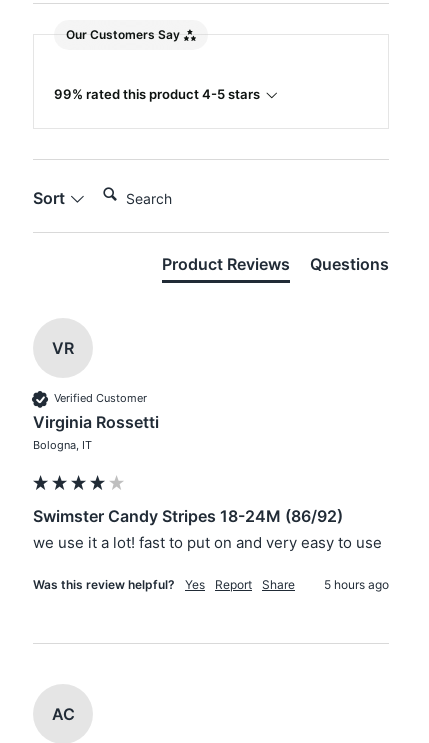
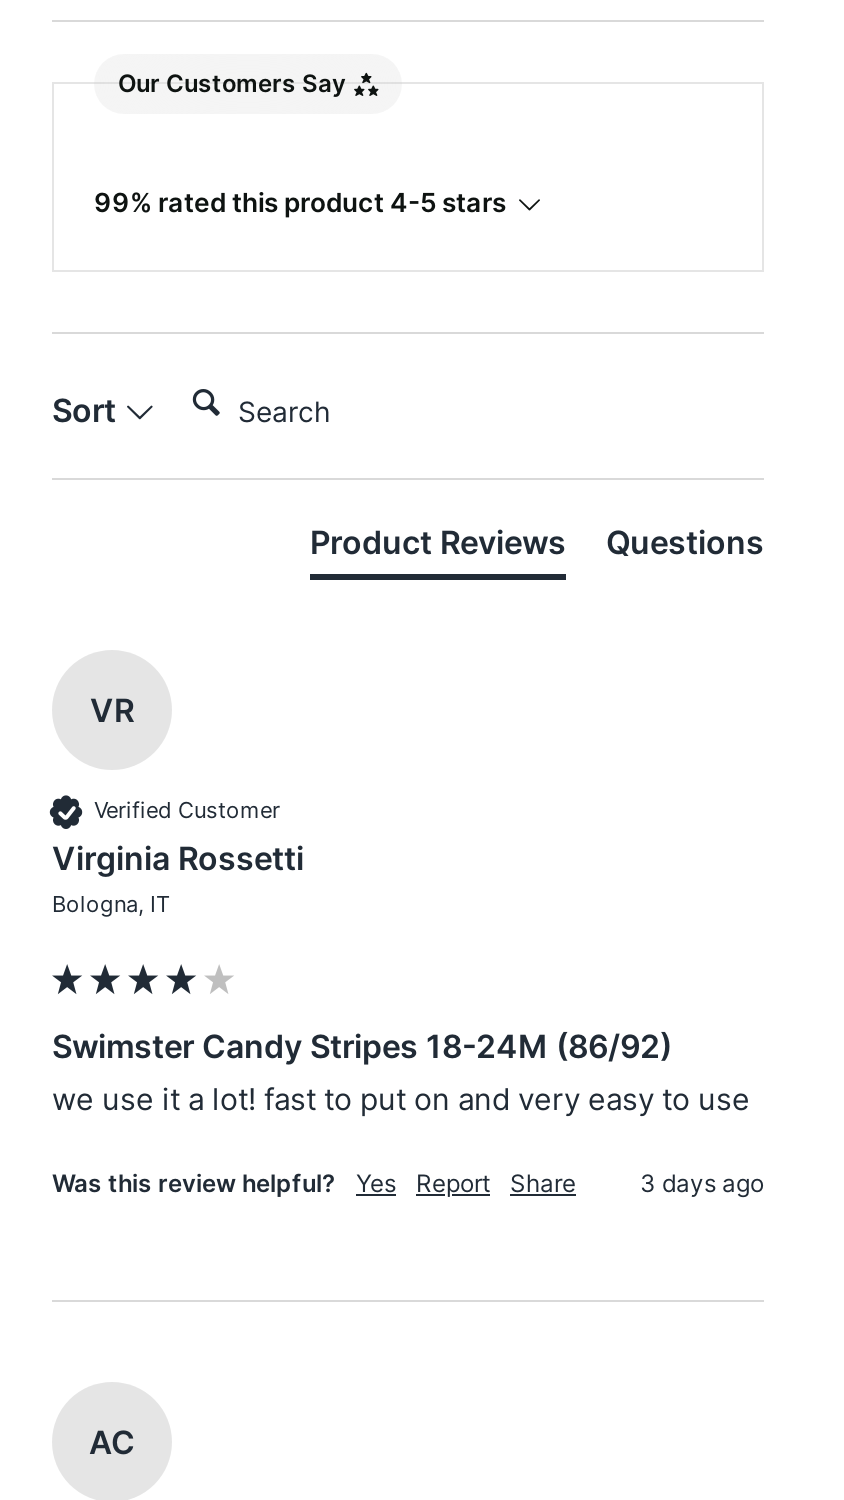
- 5 hours ago
+ 3 days ago
